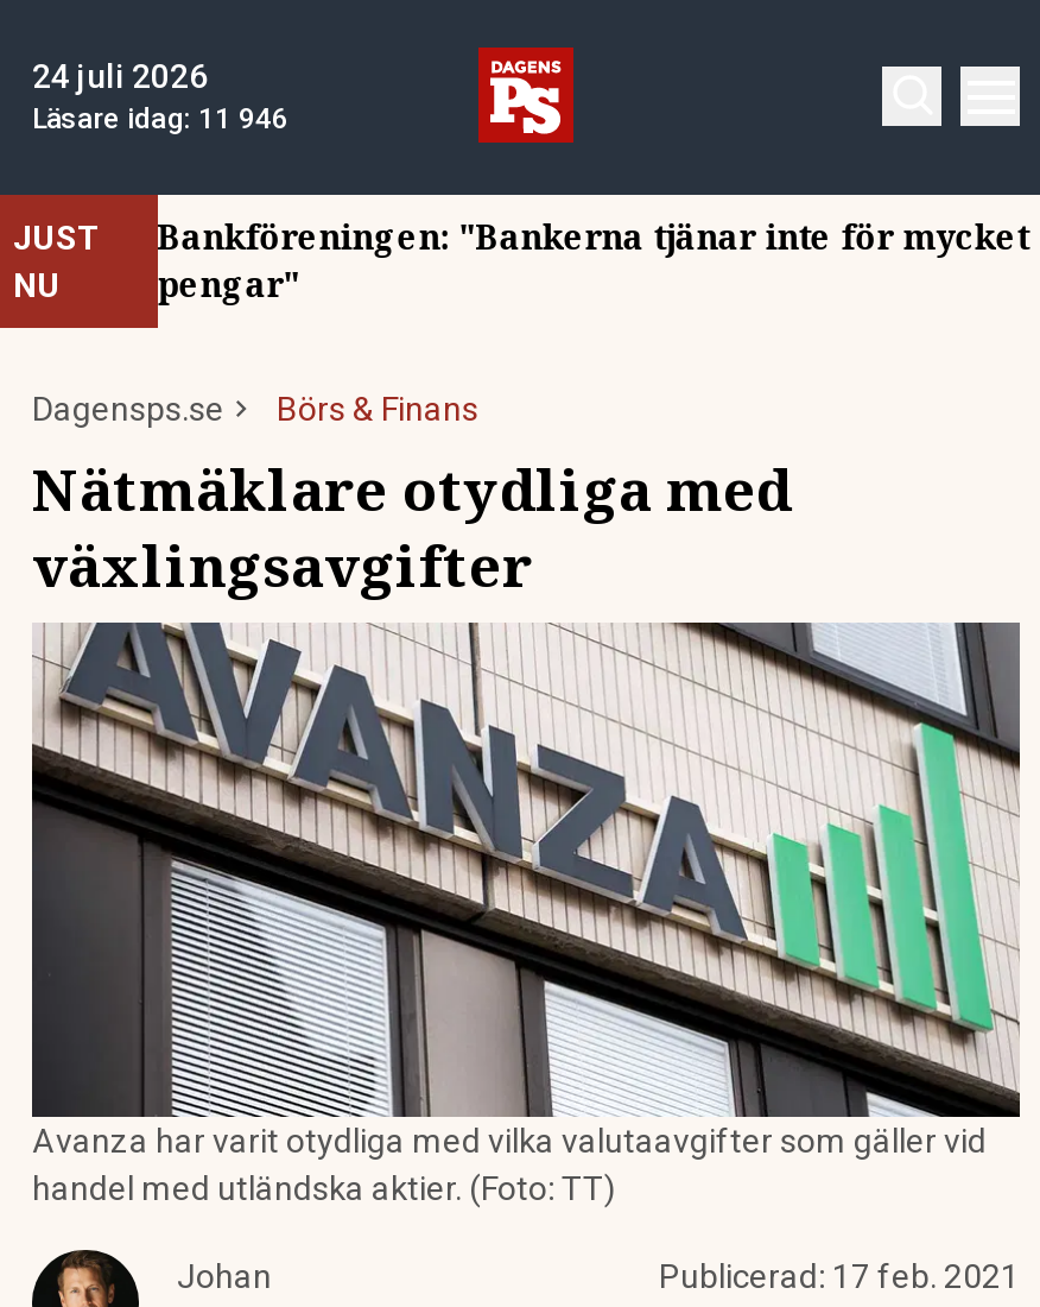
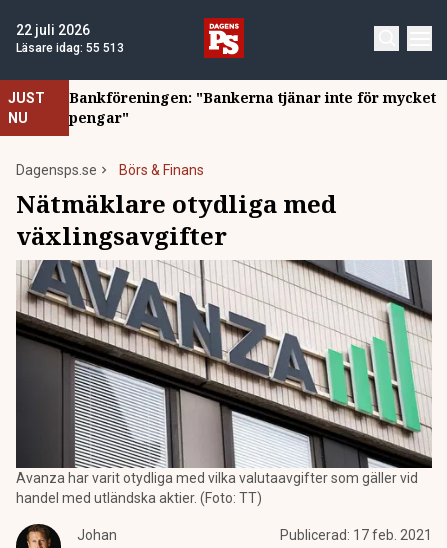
- 24 juli 2026
+ 22 juli 2026

- Läsare idag: 11 946
+ Läsare idag: 55 513
